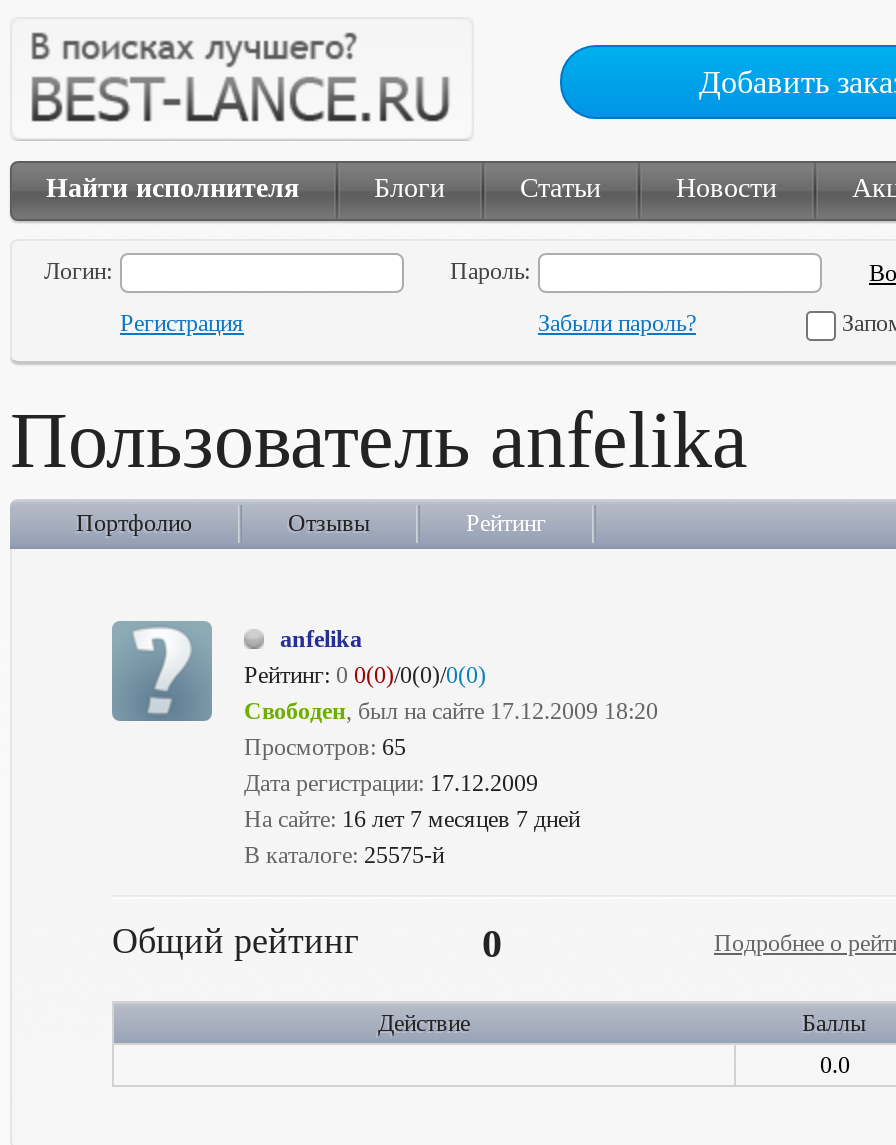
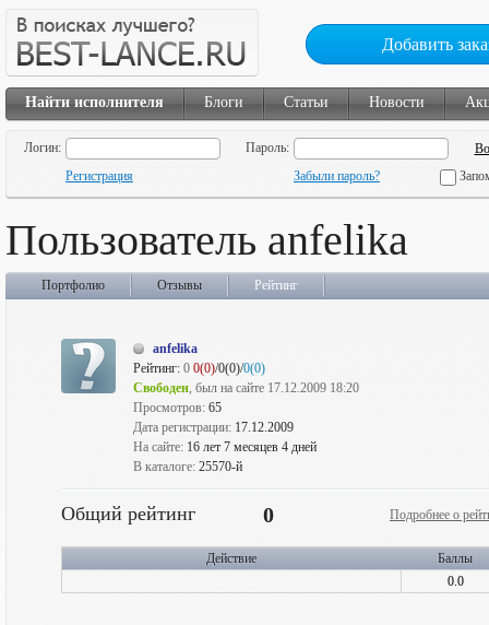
- На сайте: 16 лет 7 месяцев 7 дней
+ На сайте: 16 лет 7 месяцев 4 дней

- В каталоге: 25575-й
+ В каталоге: 25570-й
